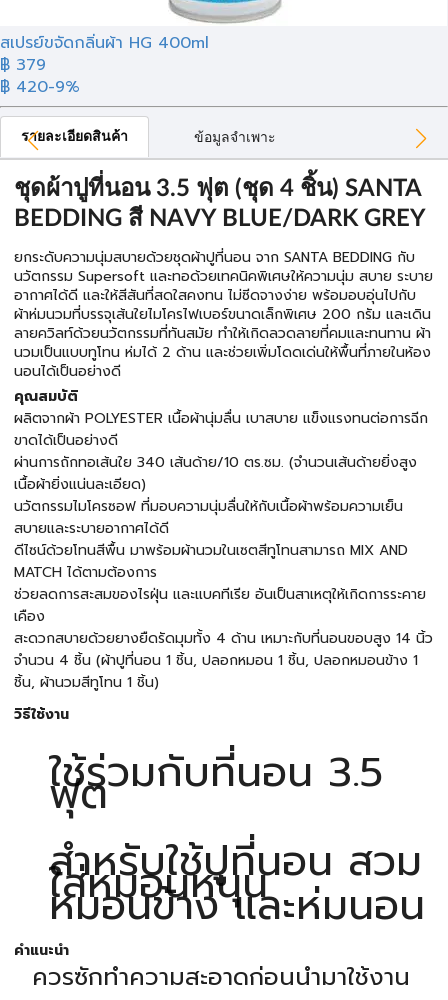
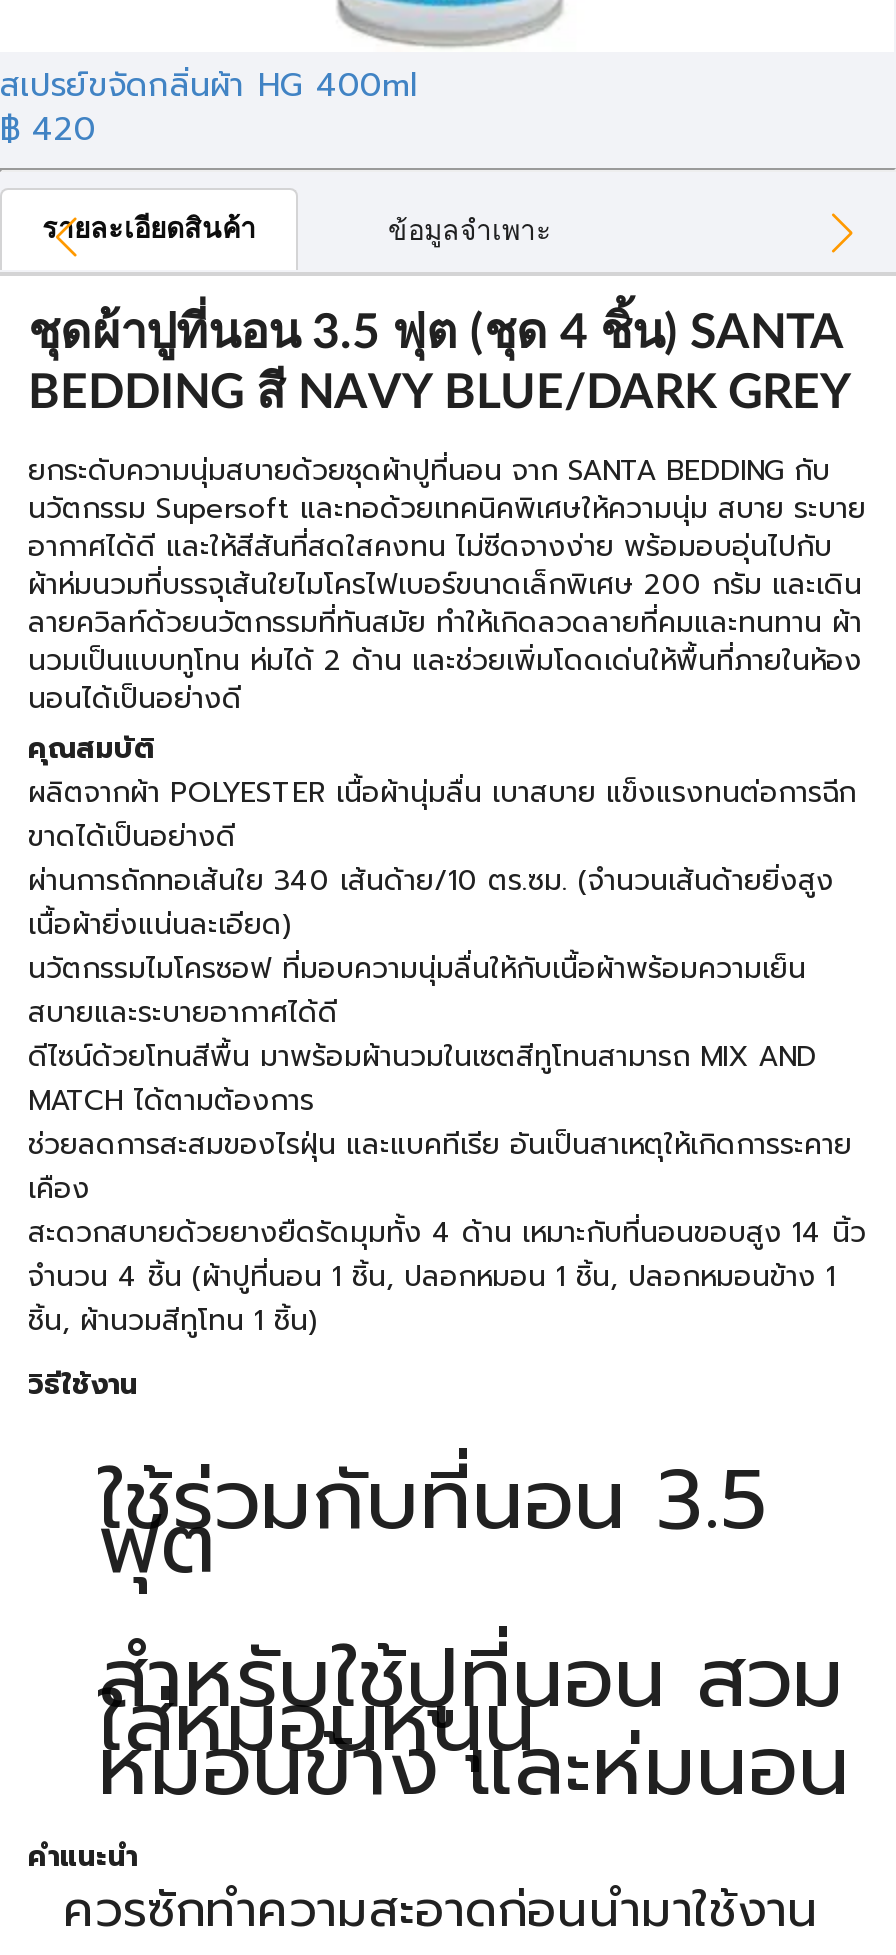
- ฿ 379
- ฿ 420-9%
+ ฿ 420
